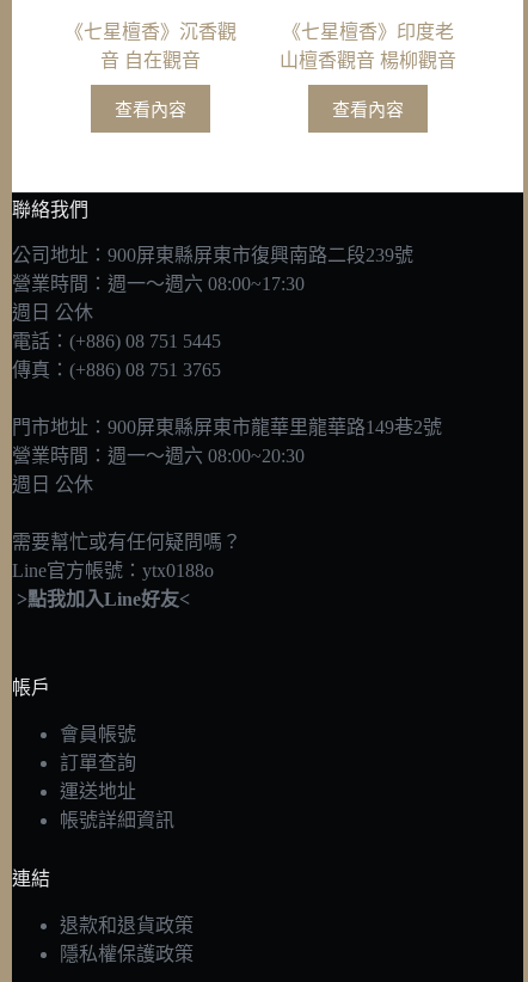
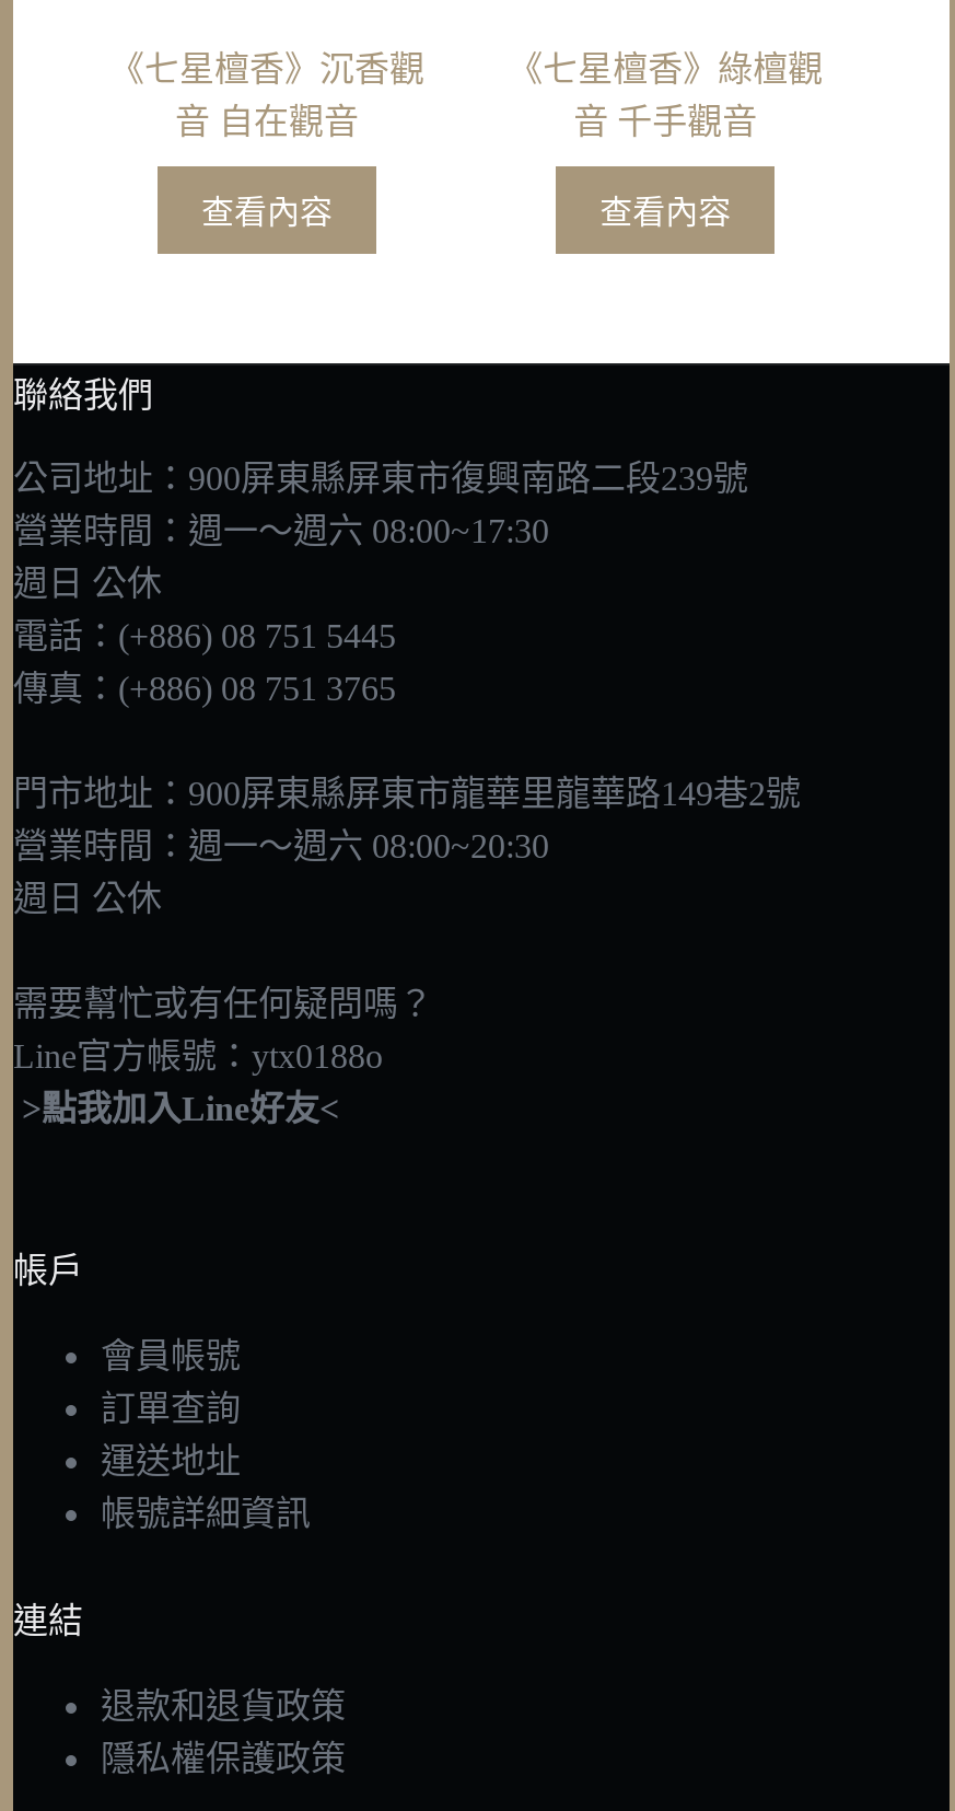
- 《七星檀香》印度老
- 山檀香觀音 楊柳觀音
+ 《七星檀香》綠檀觀
+ 音 千手觀音
